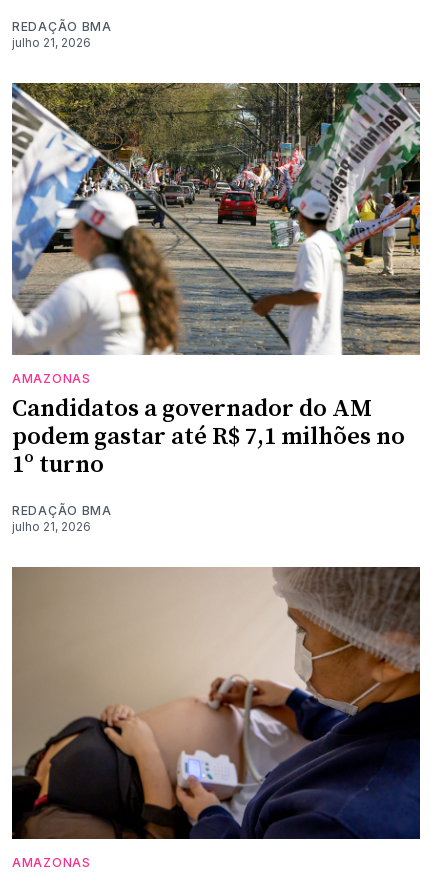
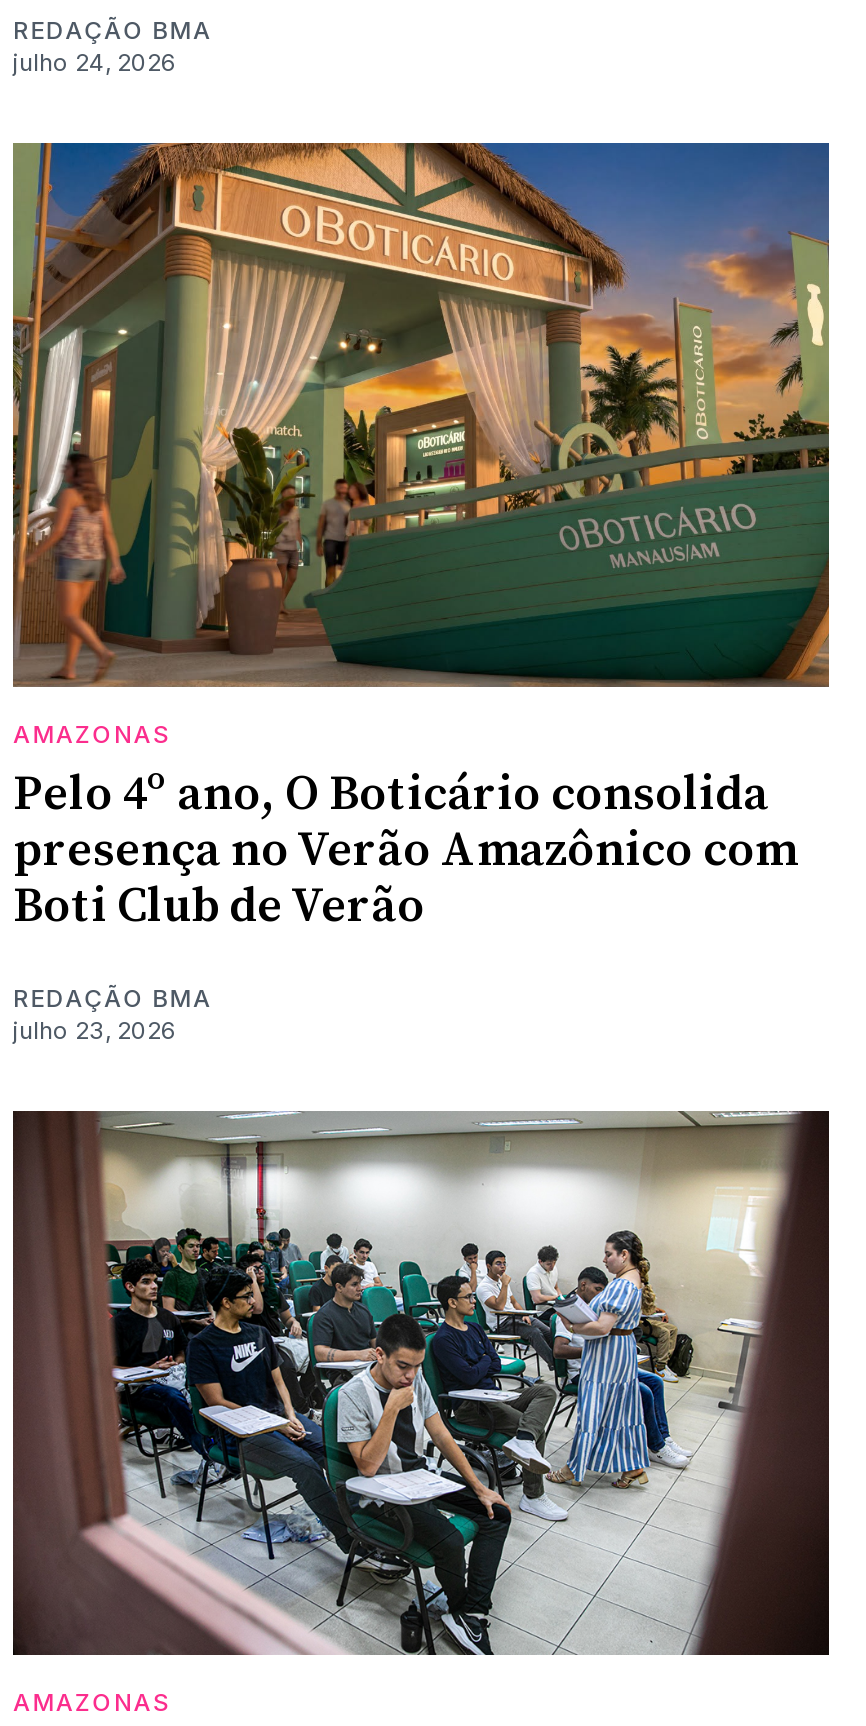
- julho 21, 2026
+ julho 24, 2026

- [image]
- Candidatos a governador do AM
- podem gastar até R$ 7,1 milhões no
- 1º turno
+ [image]
+ Pelo 4º ano, O Boticário consolida
+ presença no Verão Amazônico com
+ Boti Club de Verão

- julho 21, 2026
+ julho 23, 2026

- [image]
+ [image]
